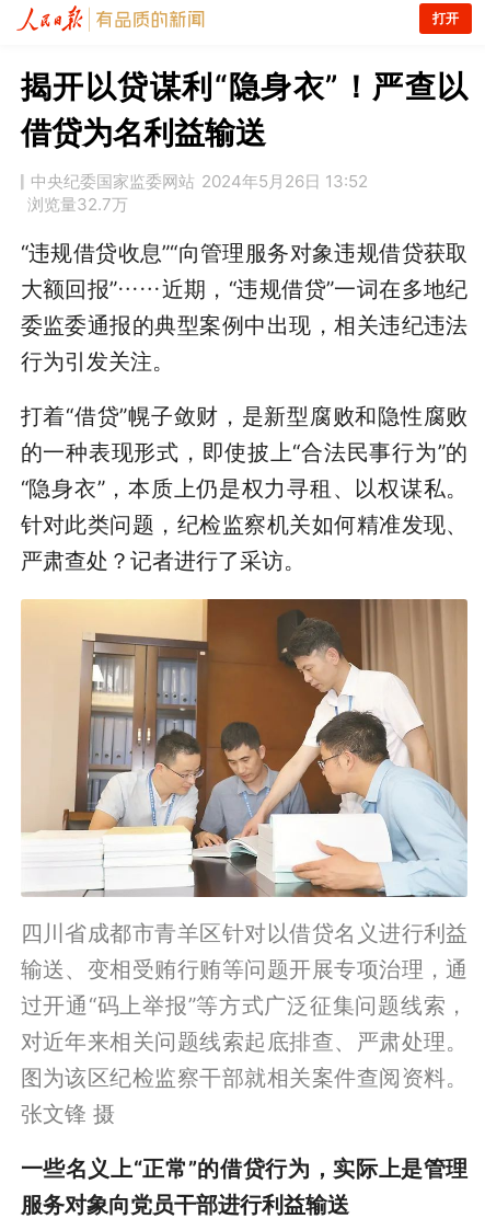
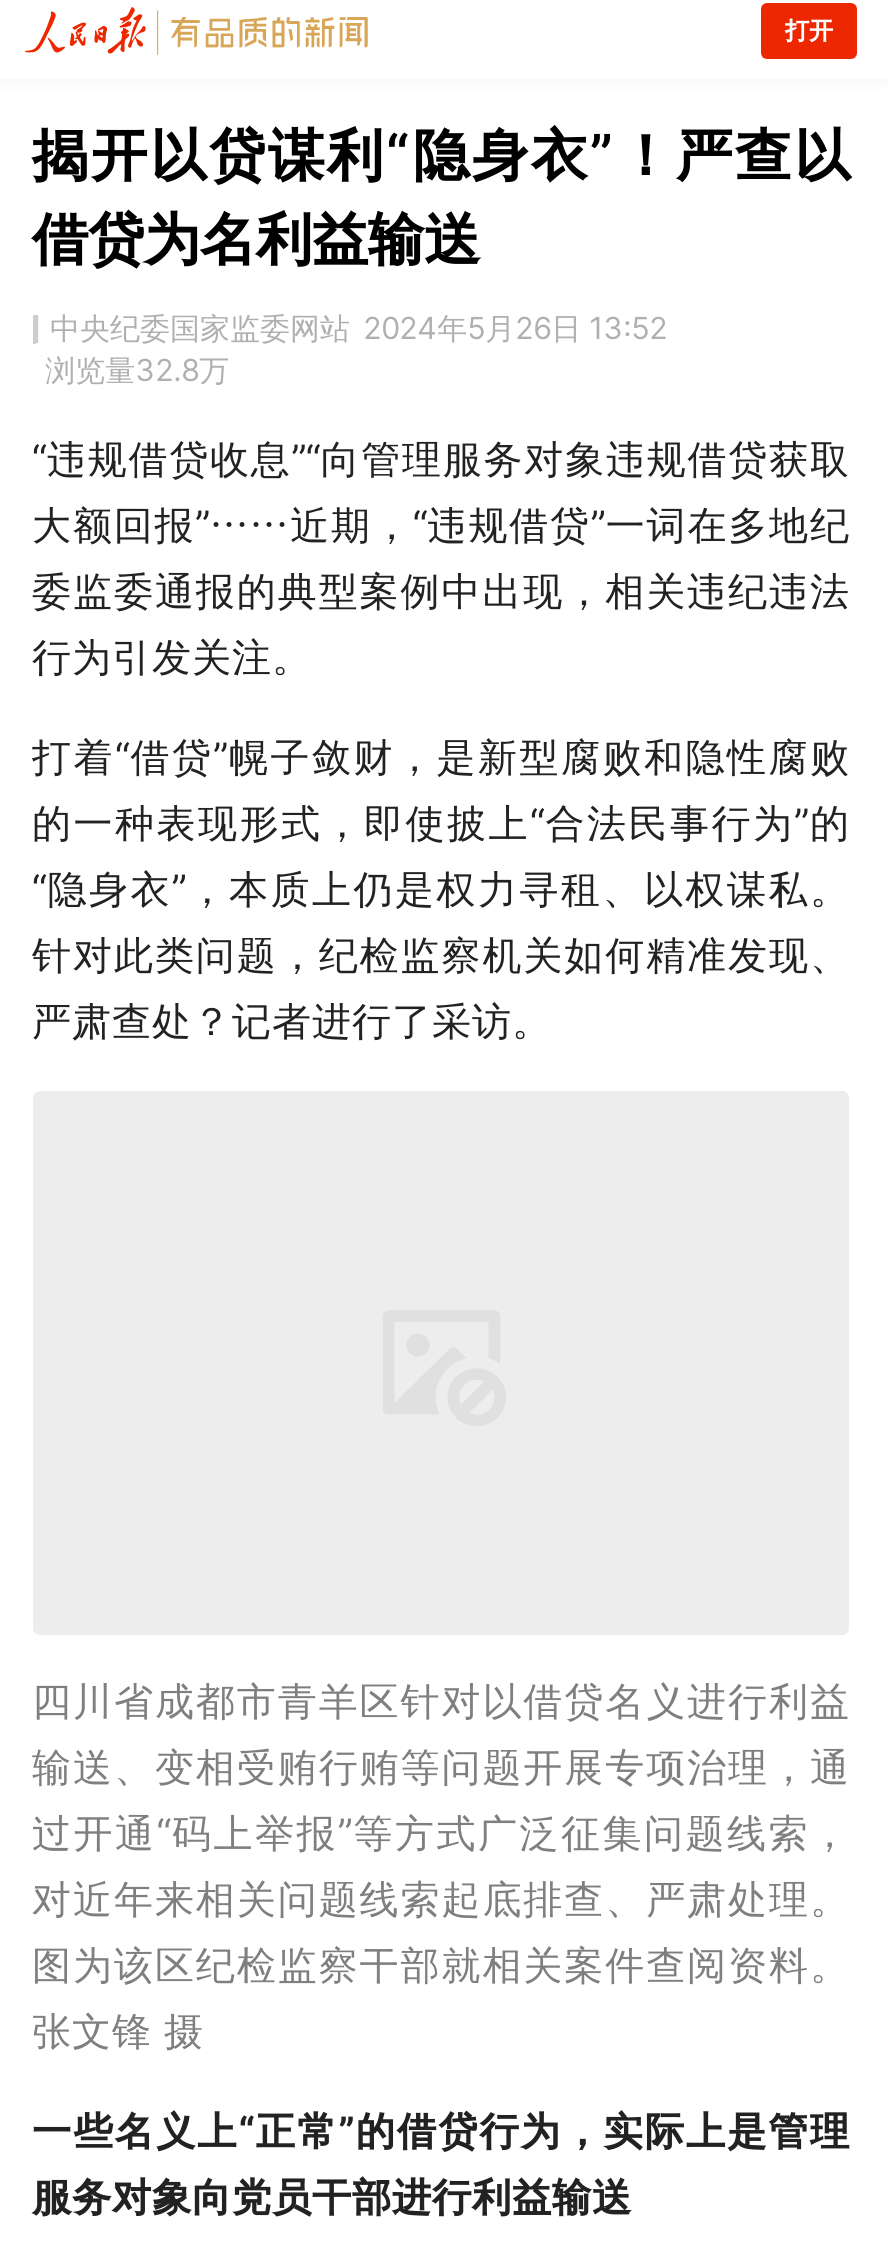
- 浏览量32.7万
+ 浏览量32.8万

- [image]
